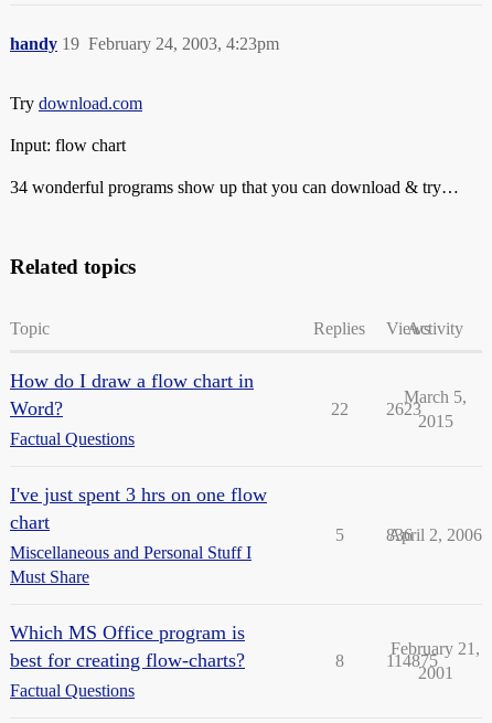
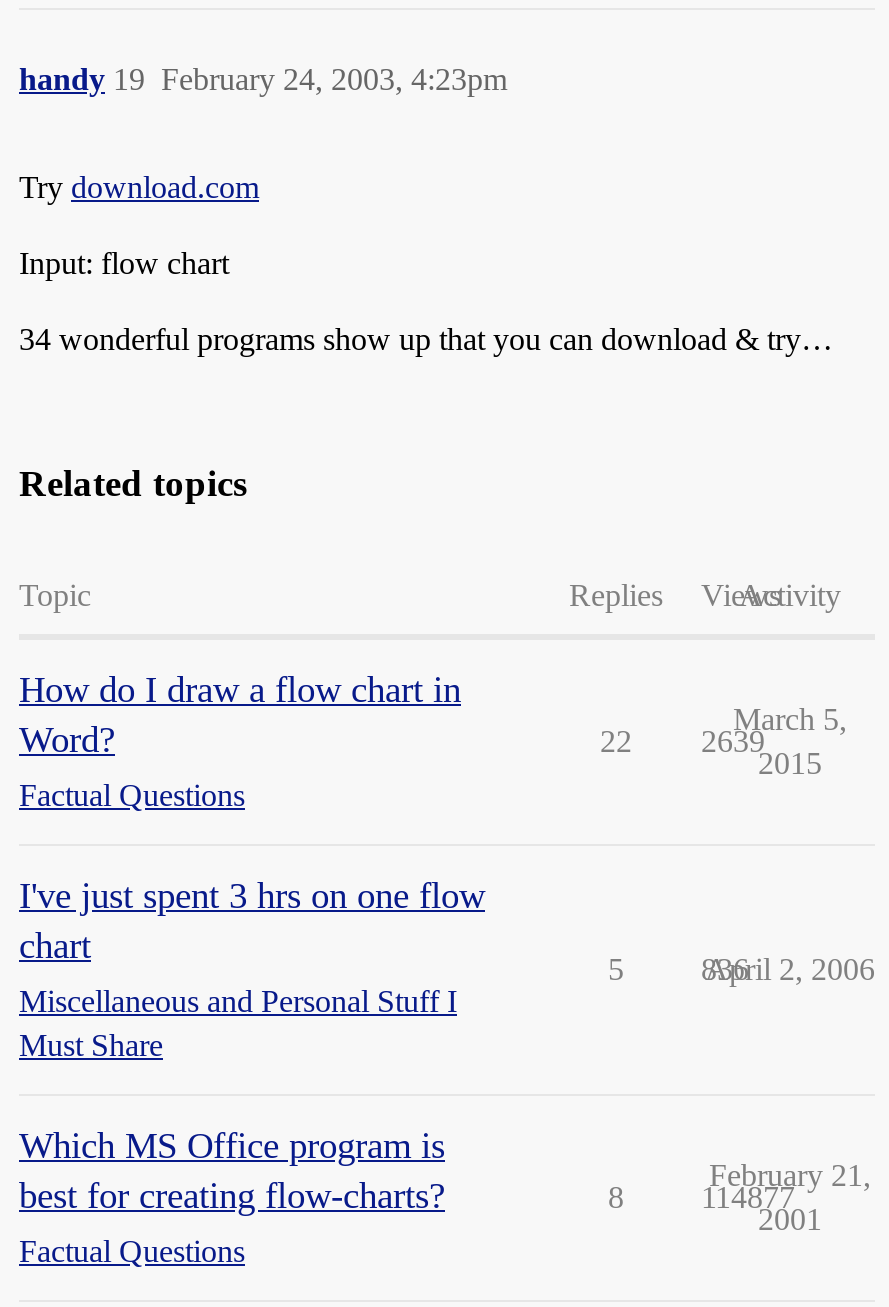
- 2623
+ 2639

- 114875
+ 114877
